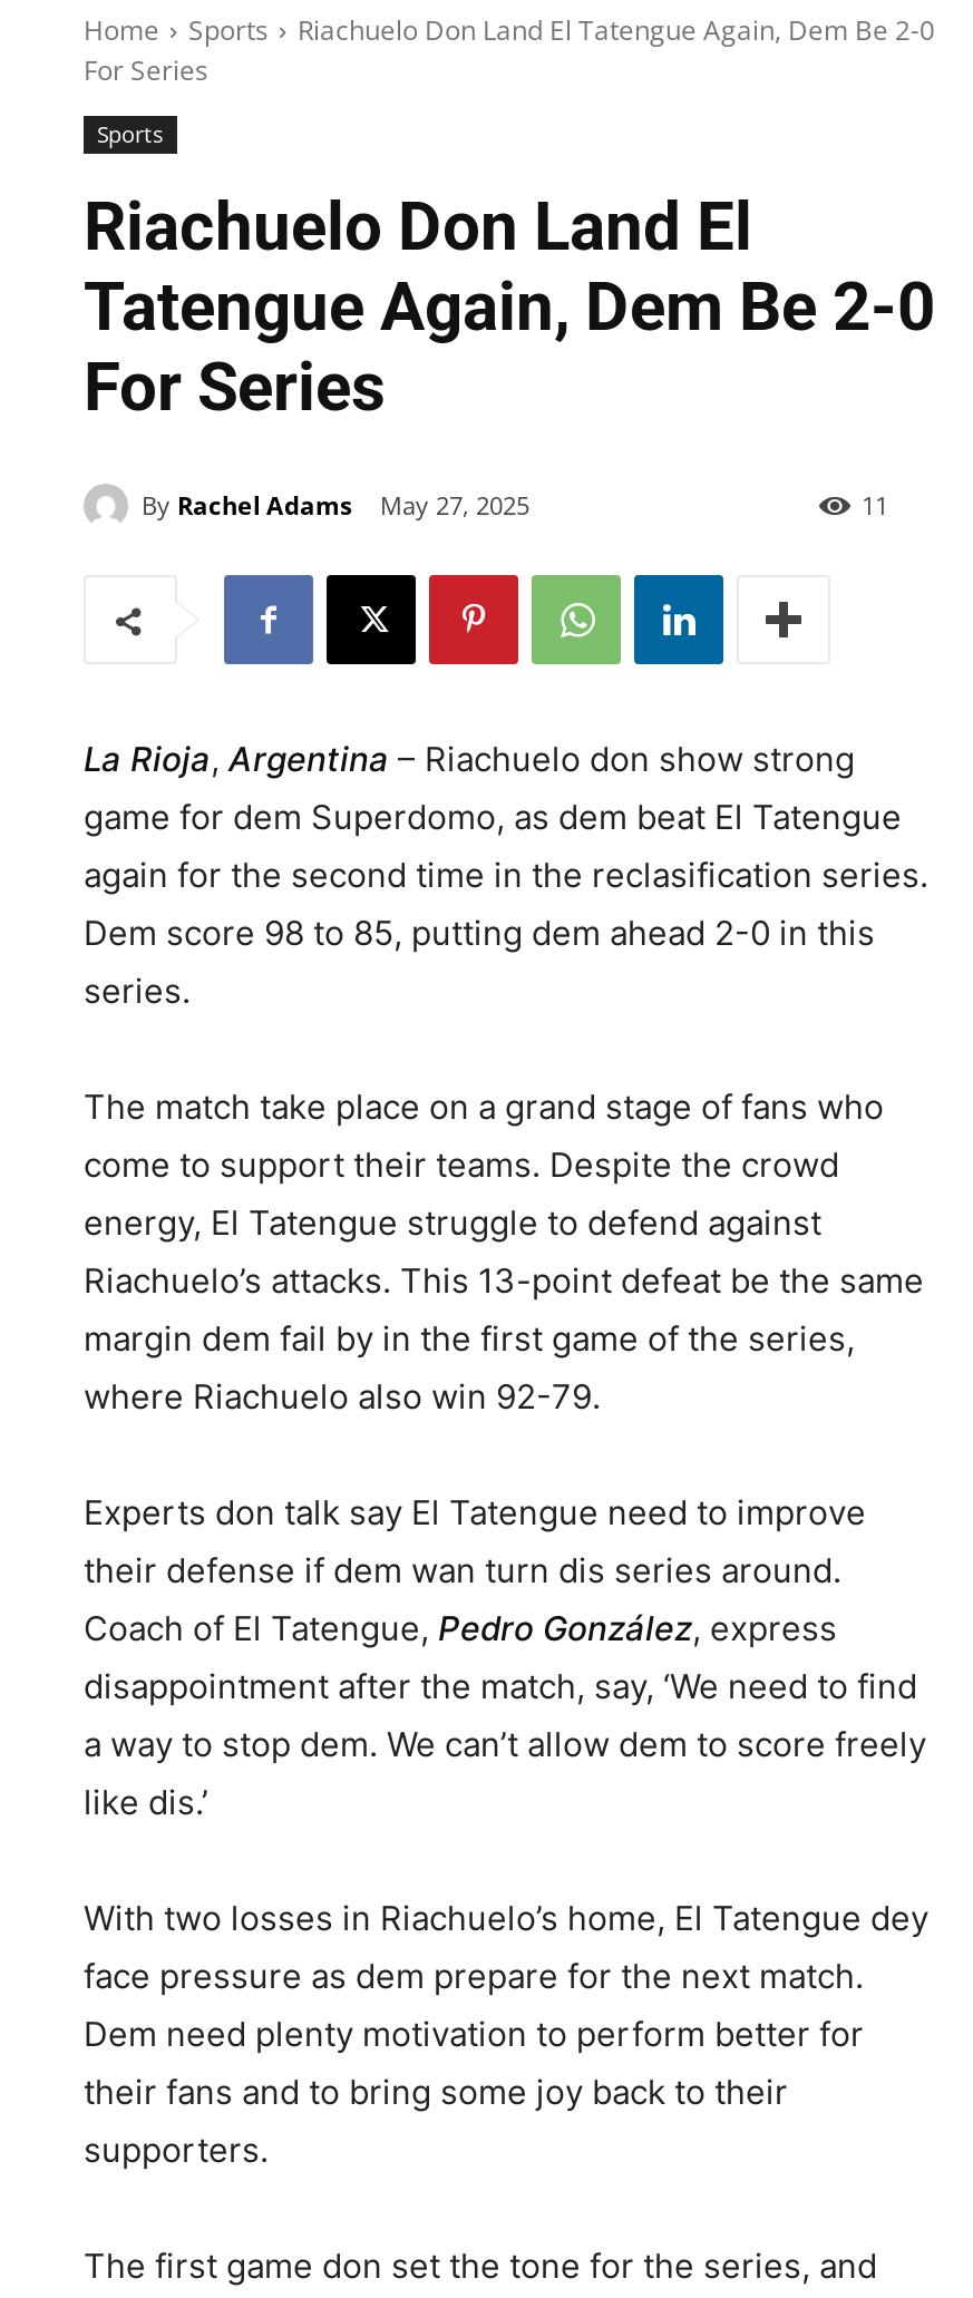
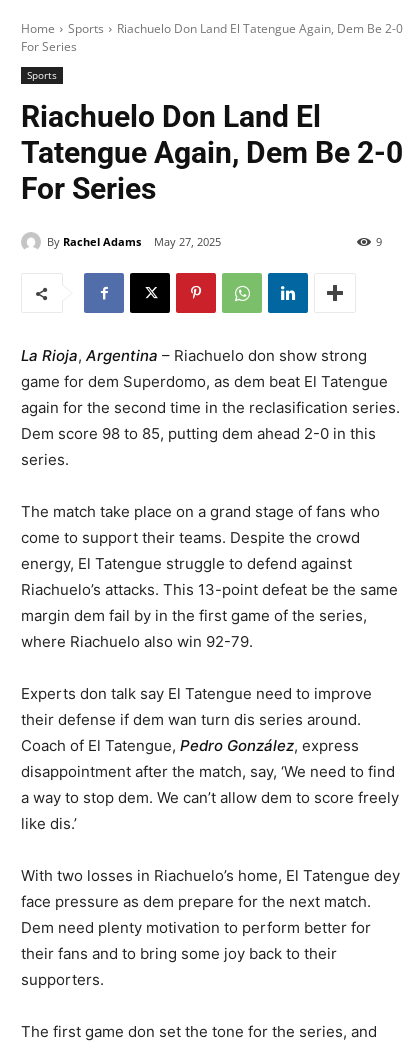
- 11
+ 9
